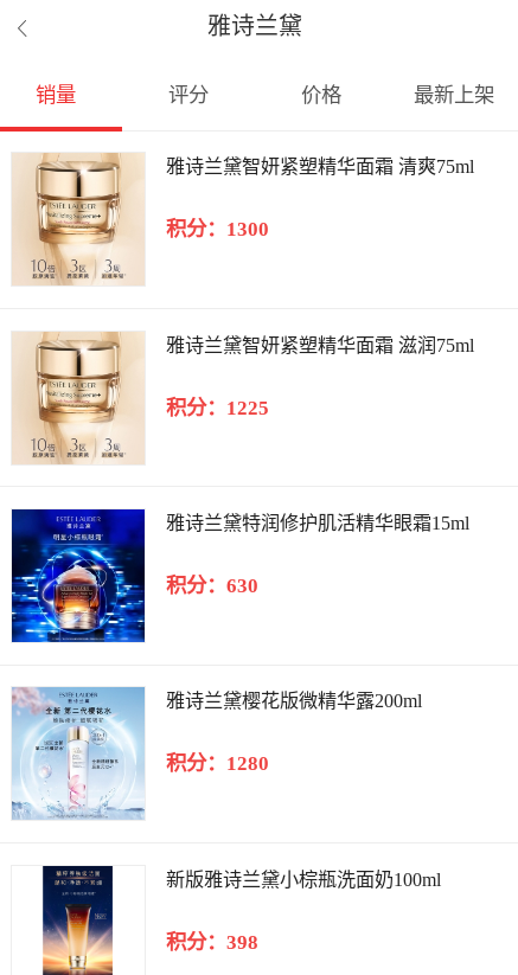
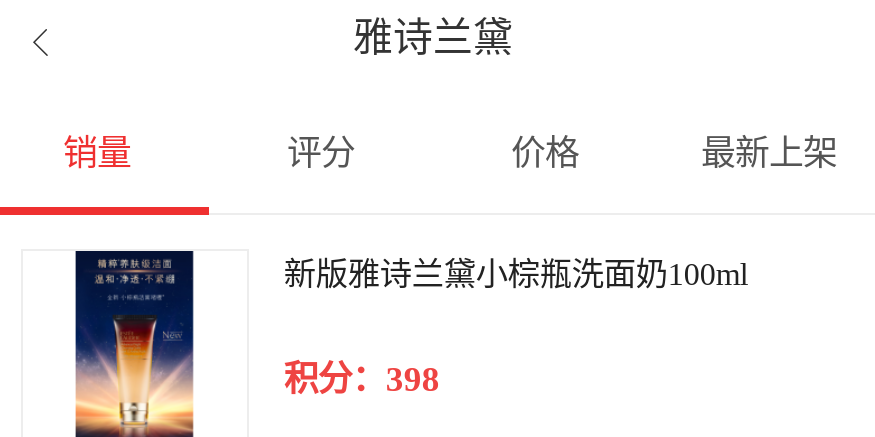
- [image]
- 雅诗兰黛智妍紧塑精华面霜 清爽75ml
- 积分：1300

- [image]
- 雅诗兰黛智妍紧塑精华面霜 滋润75ml
- 积分：1225

- [image]
- 雅诗兰黛特润修护肌活精华眼霜15ml
- 积分：630

- [image]
- 雅诗兰黛樱花版微精华露200ml
- 积分：1280
